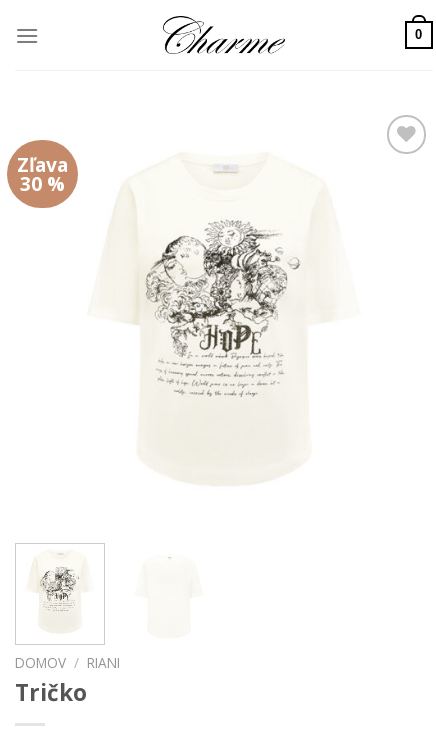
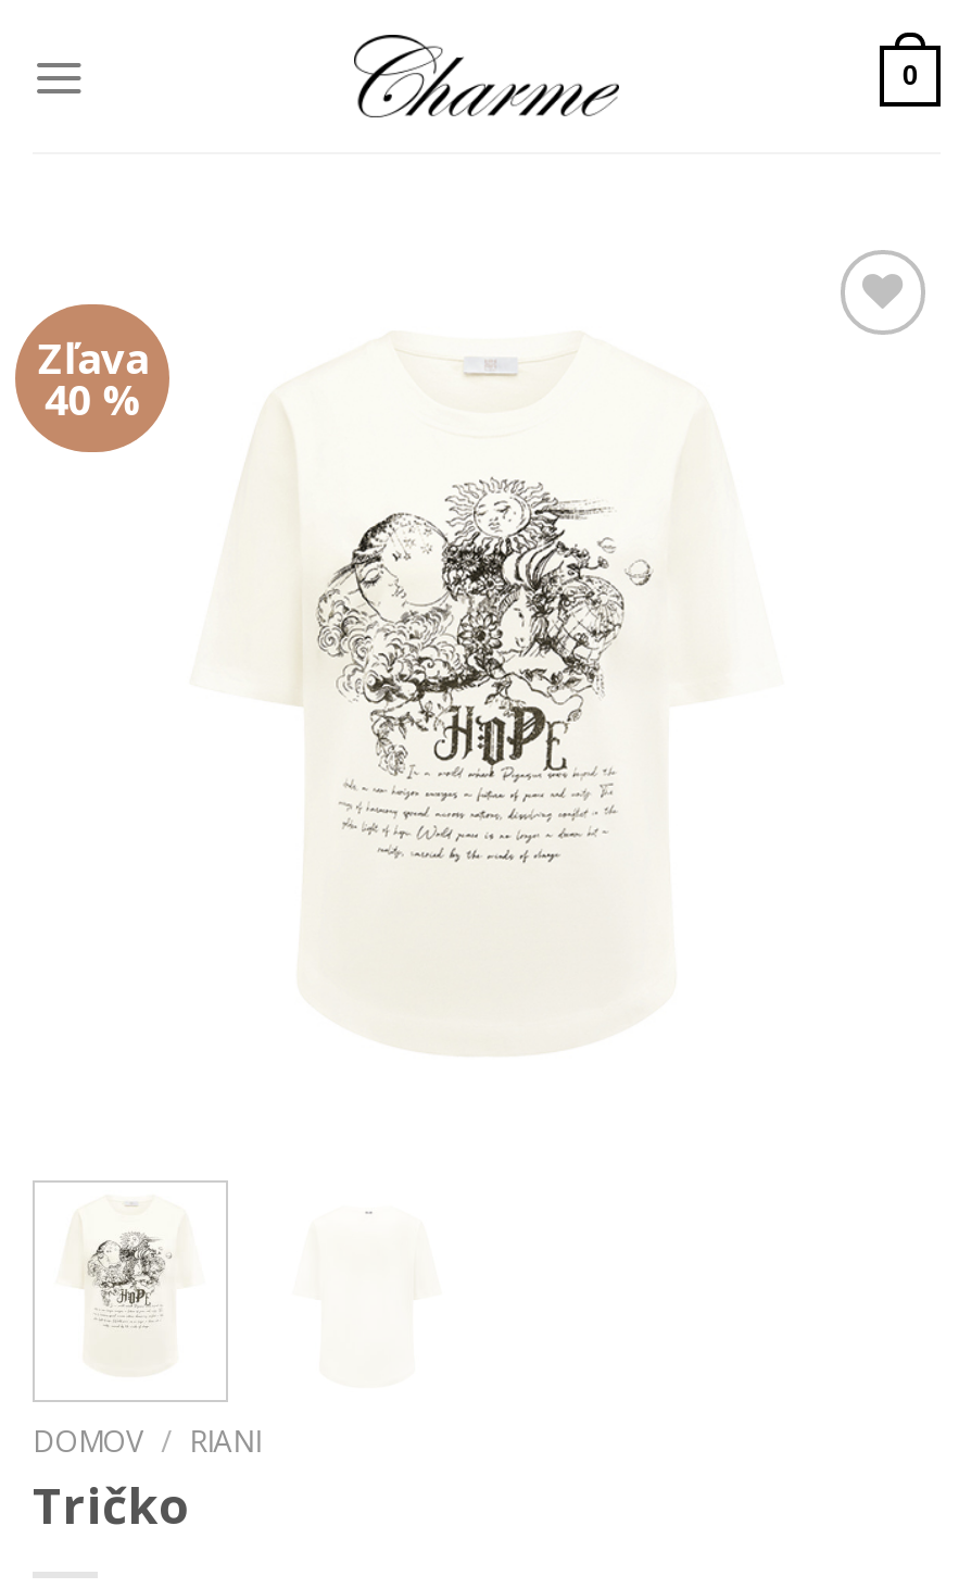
- 30 %
+ 40 %
